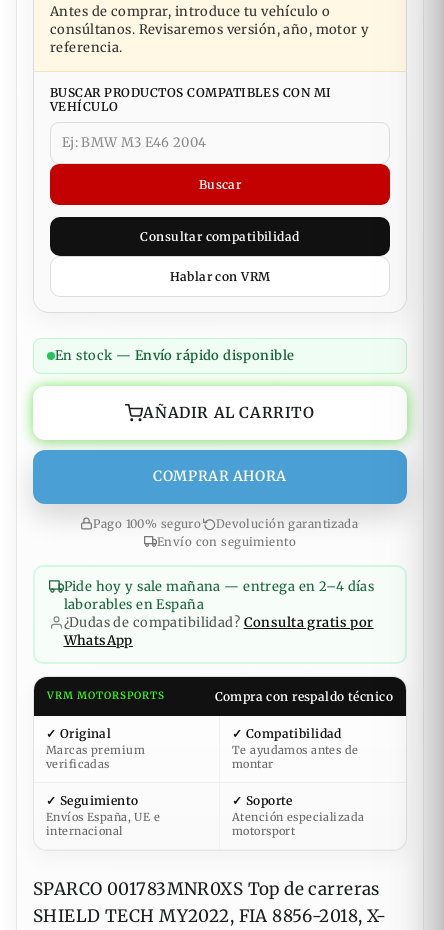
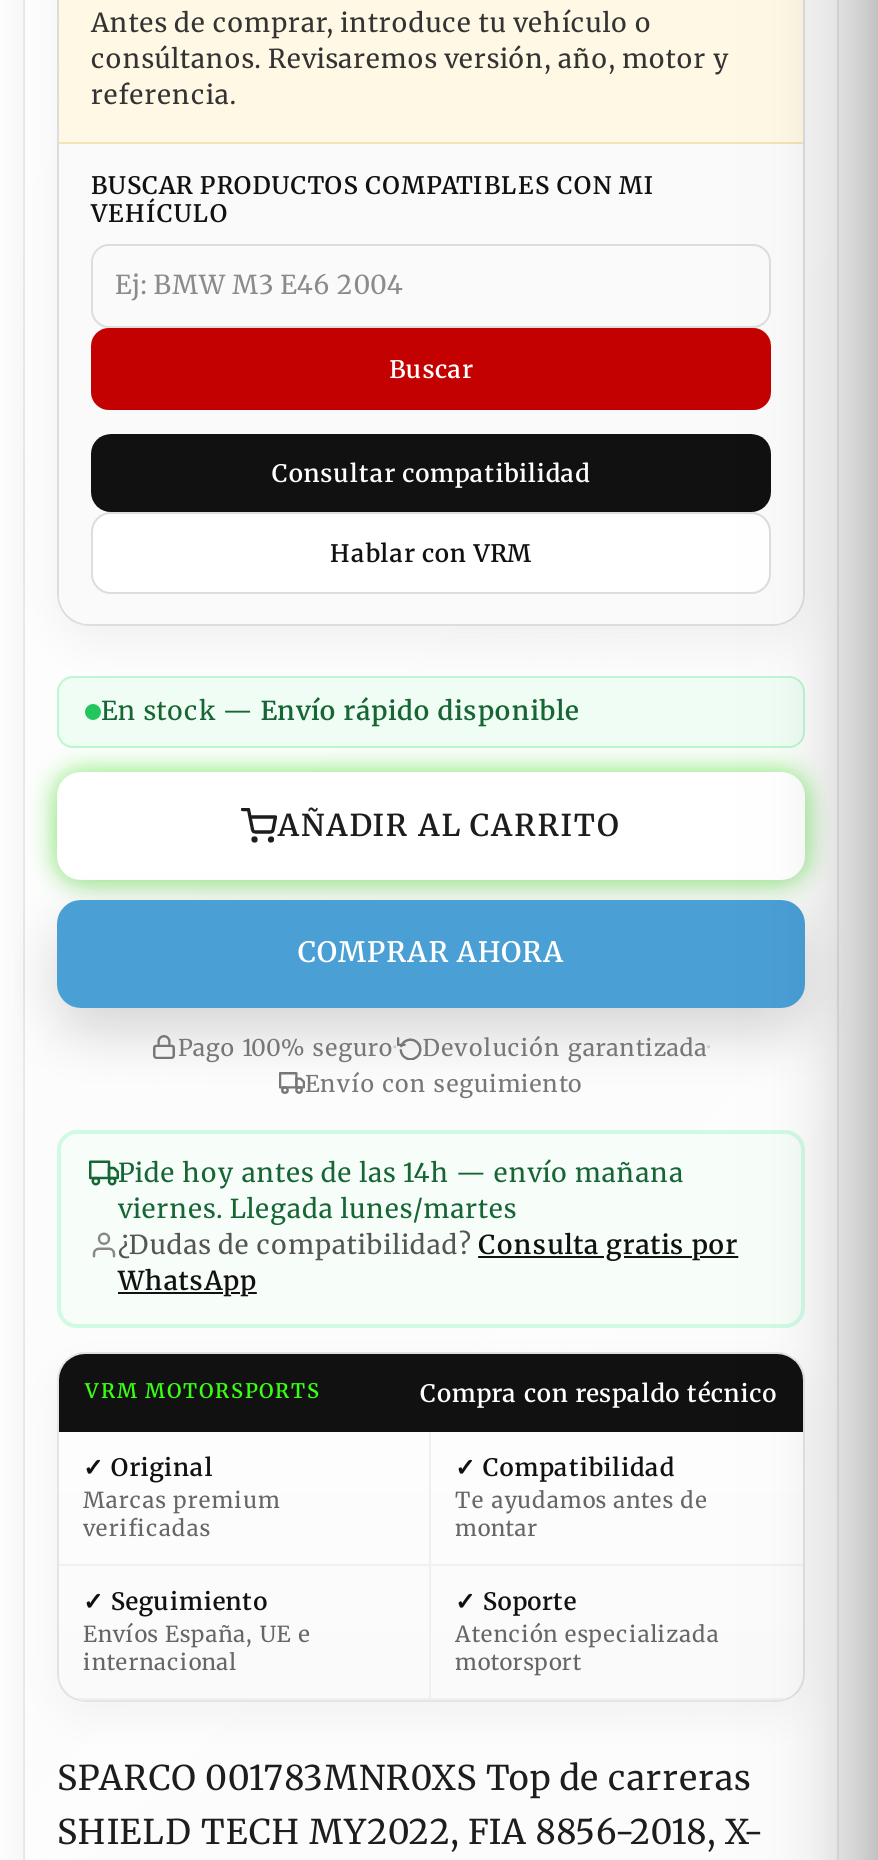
- Pide hoy y sale mañana — entrega en 2–4 días
- laborables en España
+ Pide hoy antes de las 14h — envío mañana
+ viernes. Llegada lunes/martes
